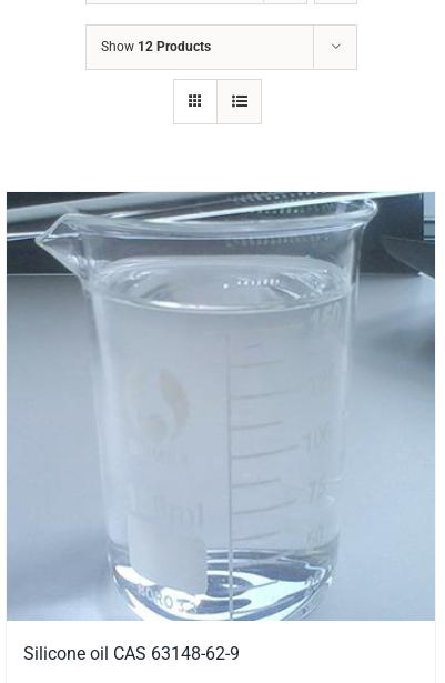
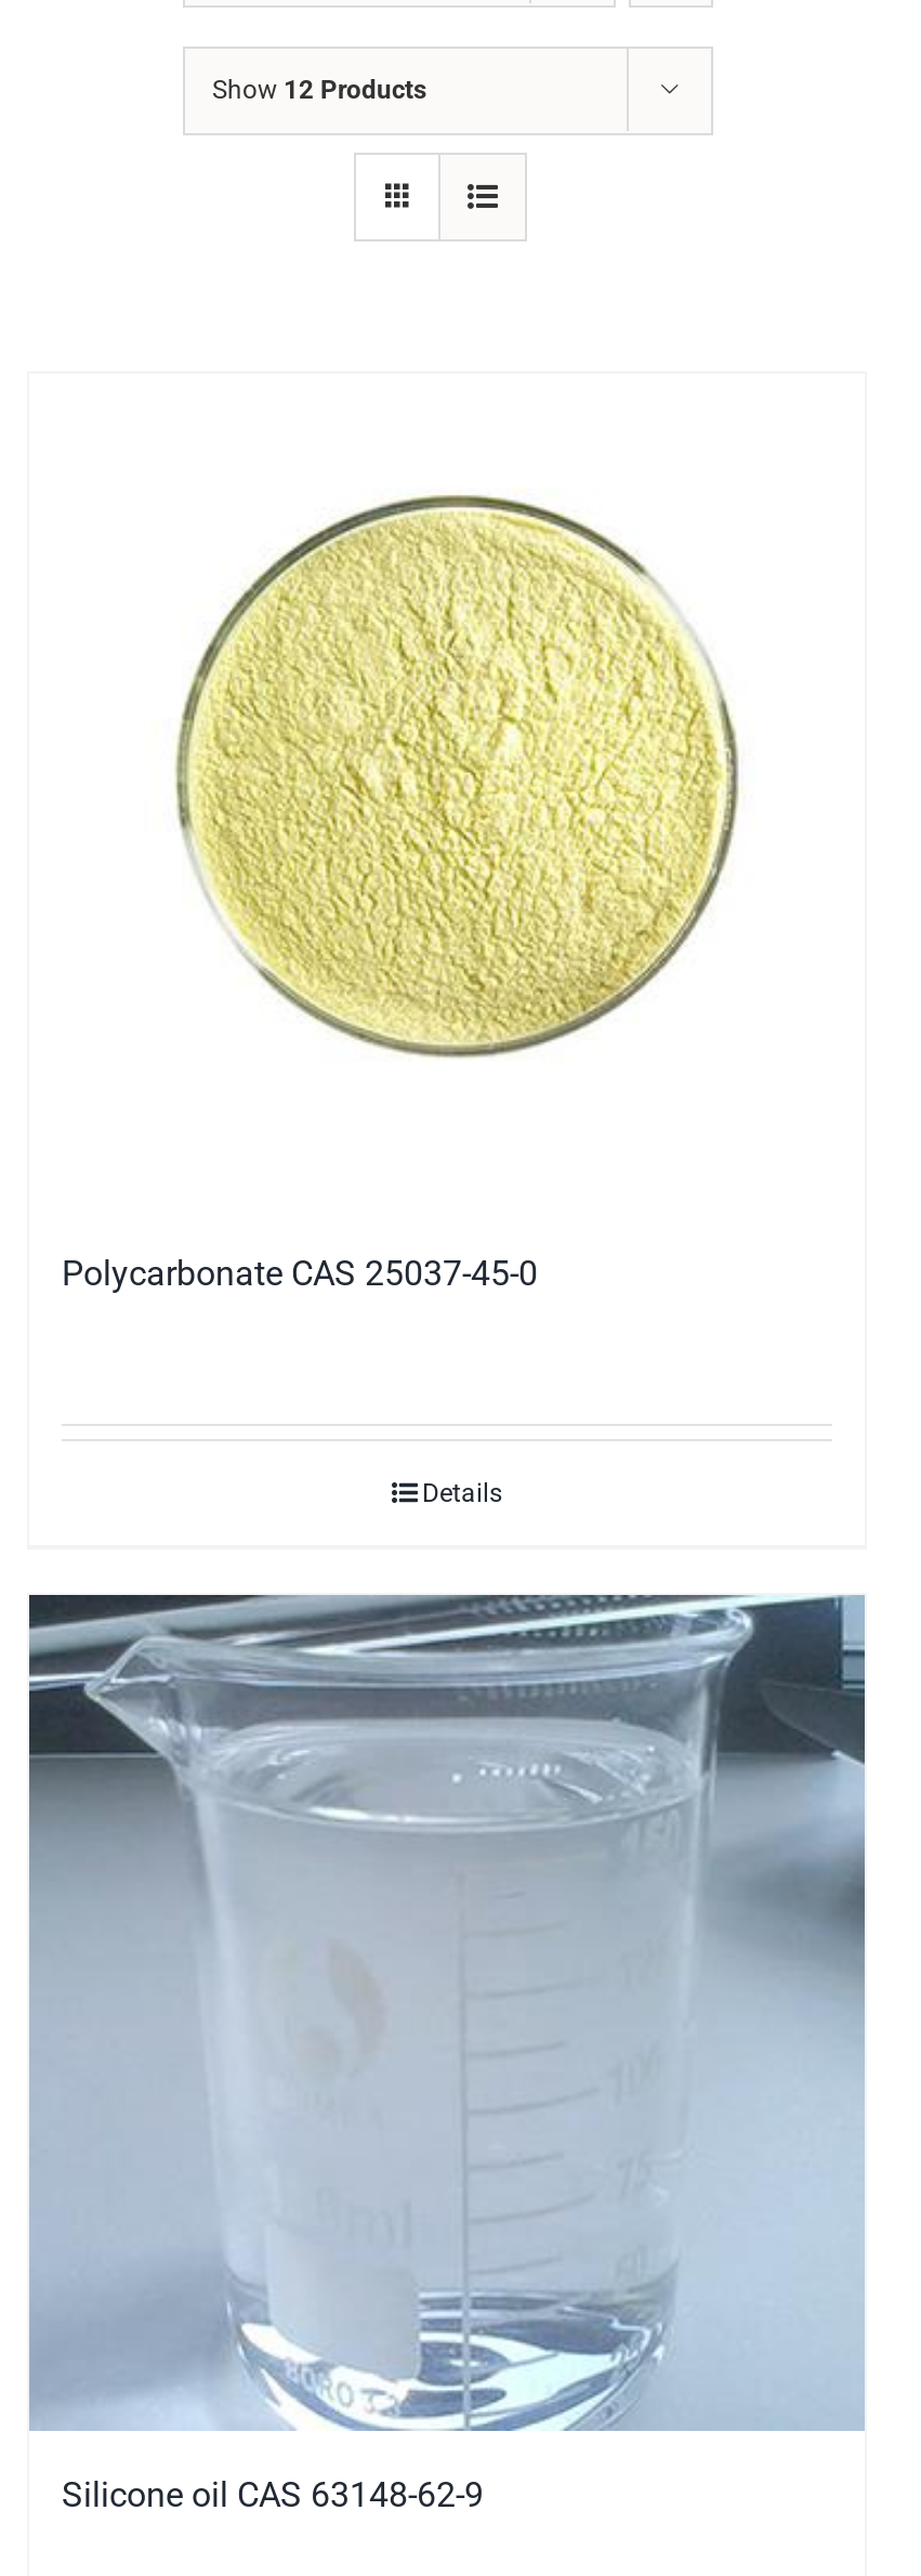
+ Polycarbonate CAS 25037-45-0

+ [image]

+ Details
